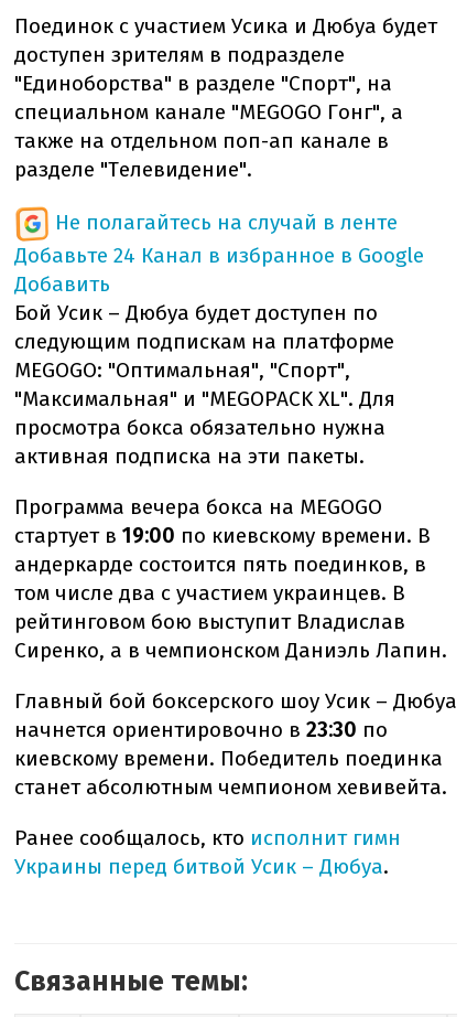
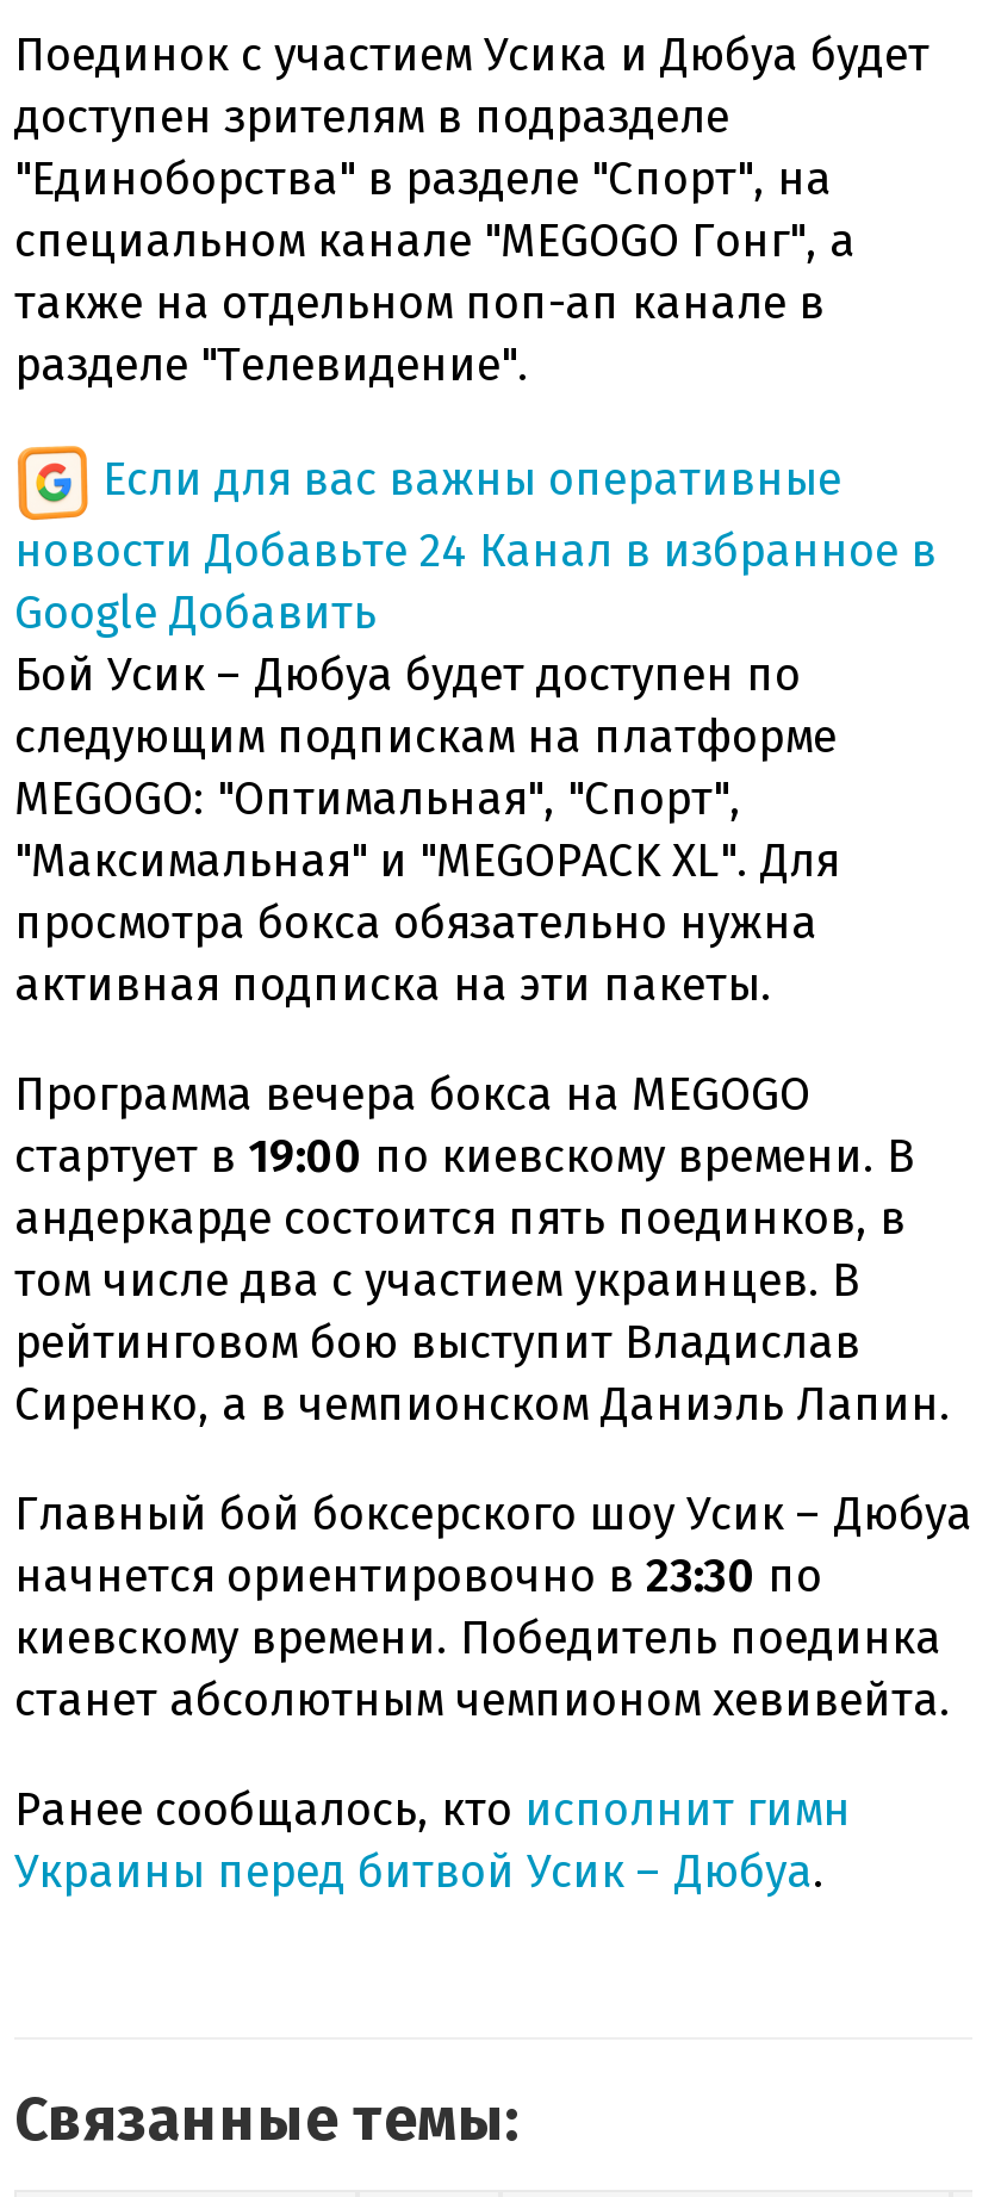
- Не полагайтесь на случай в ленте
- Добавьте 24 Канал в избранное в Google
- Добавить
+ Если для вас важны оперативные
+ новости Добавьте 24 Канал в избранное в
+ Google Добавить
